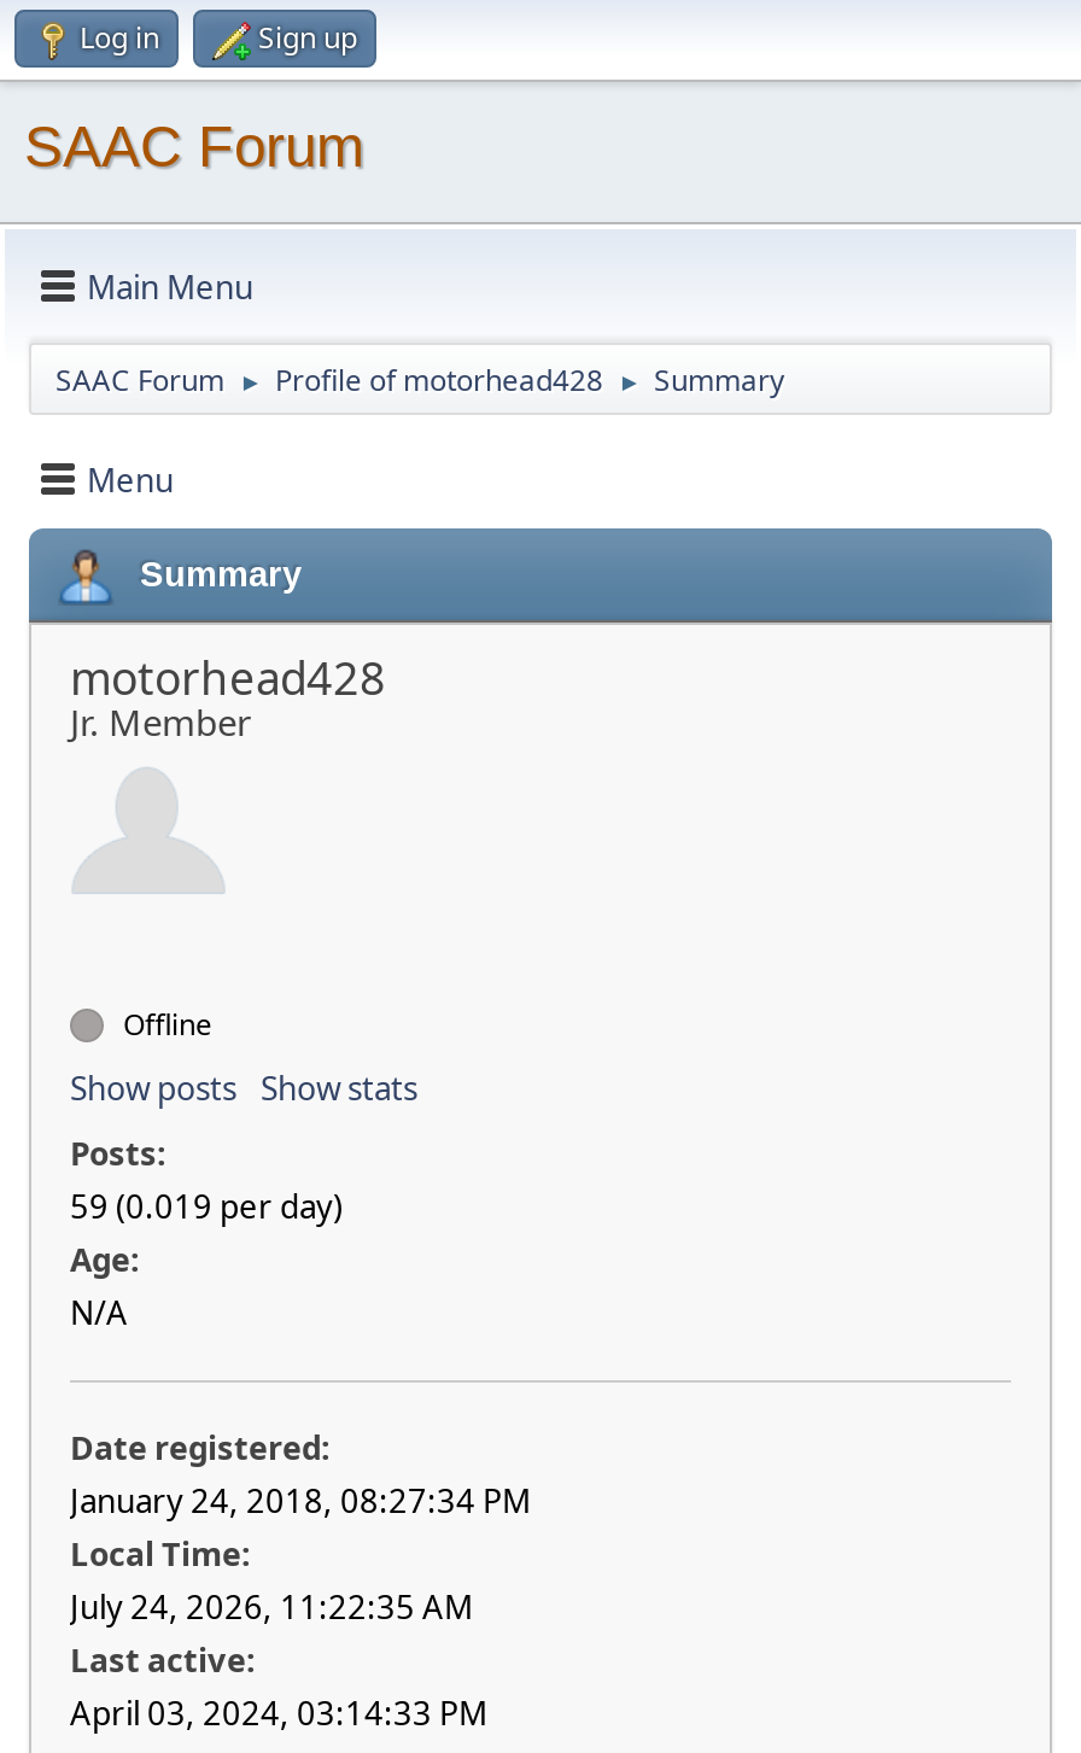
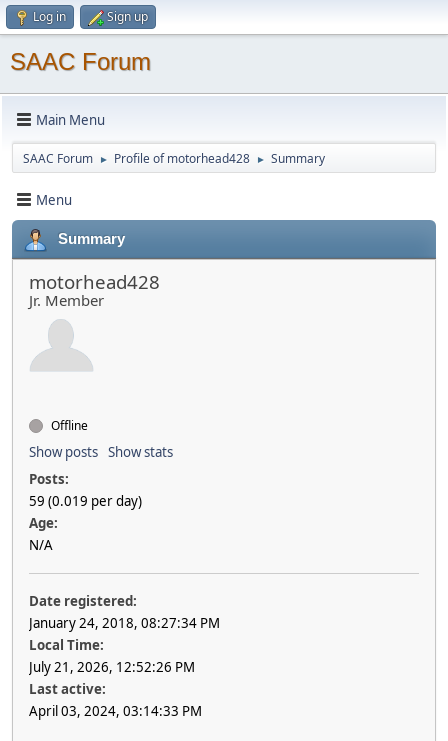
- July 24, 2026, 11:22:35 AM
+ July 21, 2026, 12:52:26 PM
